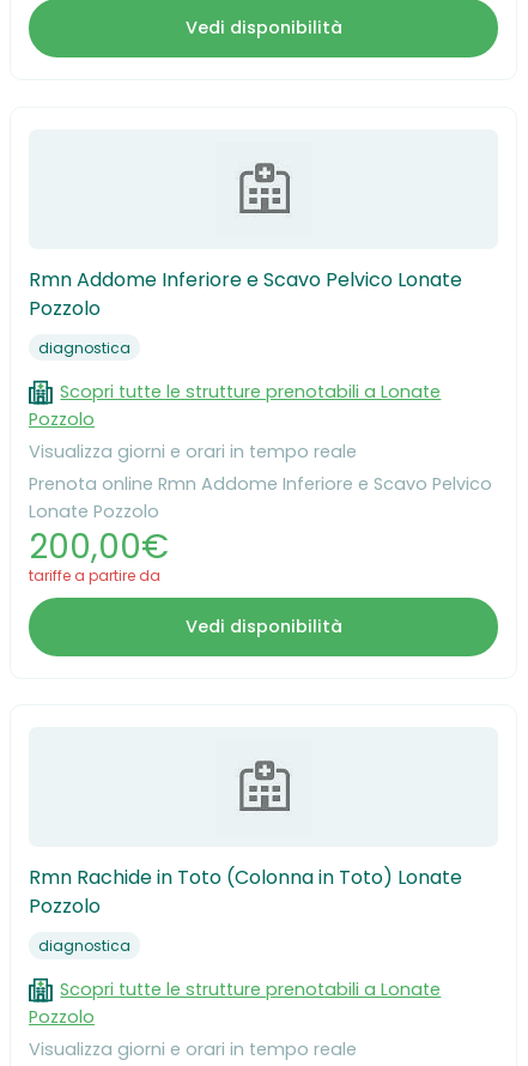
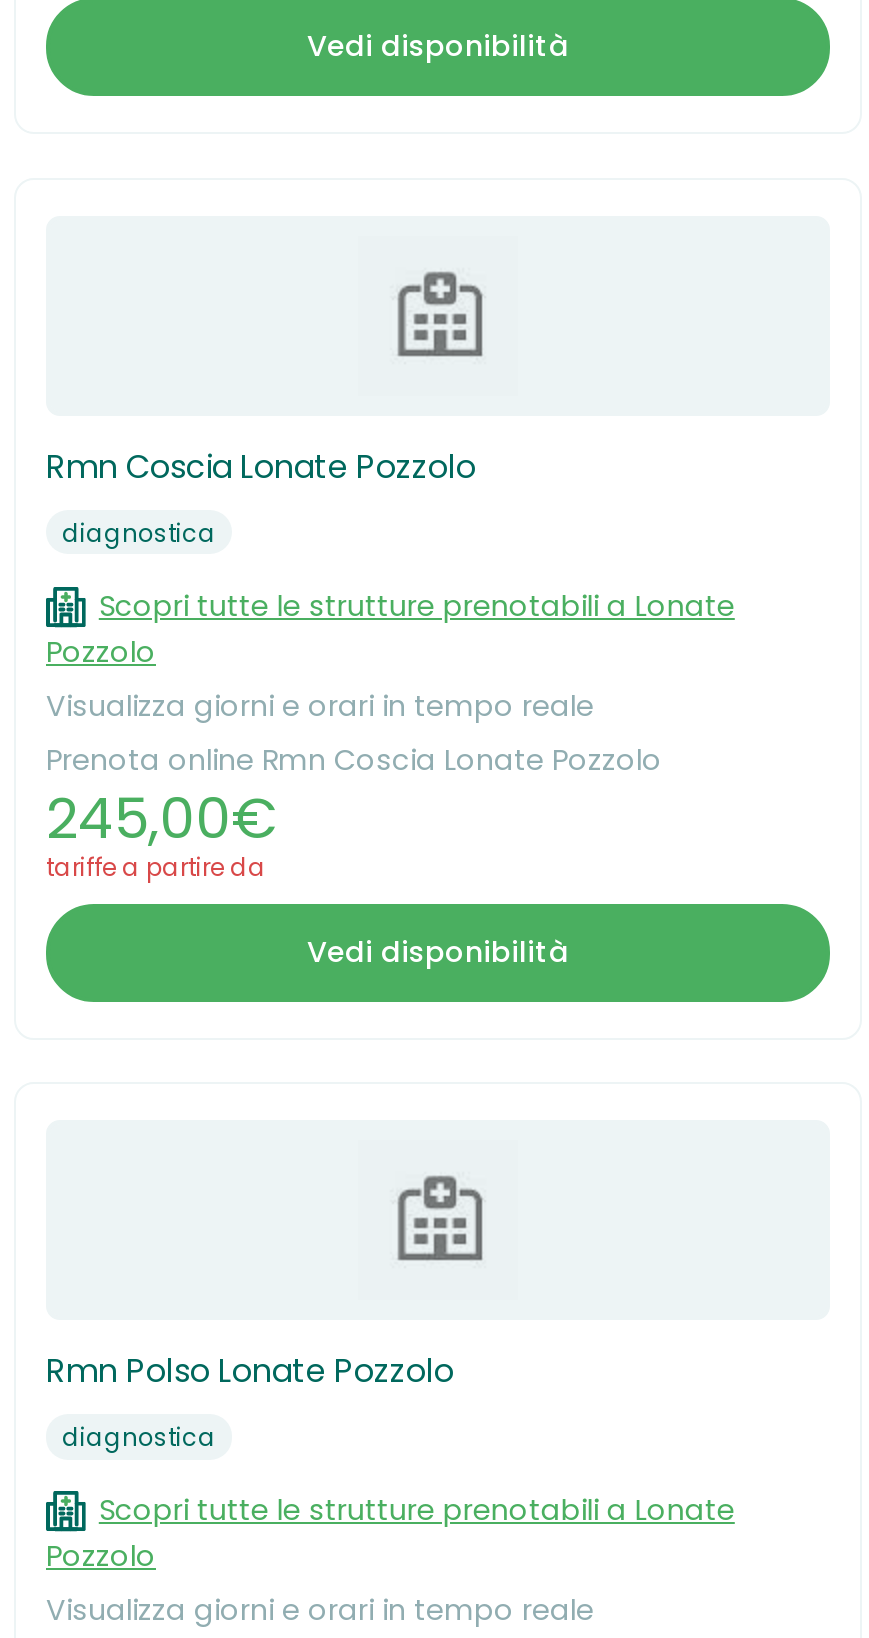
- Rmn Addome Inferiore e Scavo Pelvico Lonate
- Pozzolo
+ Rmn Coscia Lonate Pozzolo

- Prenota online Rmn Addome Inferiore e Scavo Pelvico
- Lonate Pozzolo
- 200,00€
+ Prenota online Rmn Coscia Lonate Pozzolo
+ 245,00€

- Rmn Rachide in Toto (Colonna in Toto) Lonate
- Pozzolo
+ Rmn Polso Lonate Pozzolo
